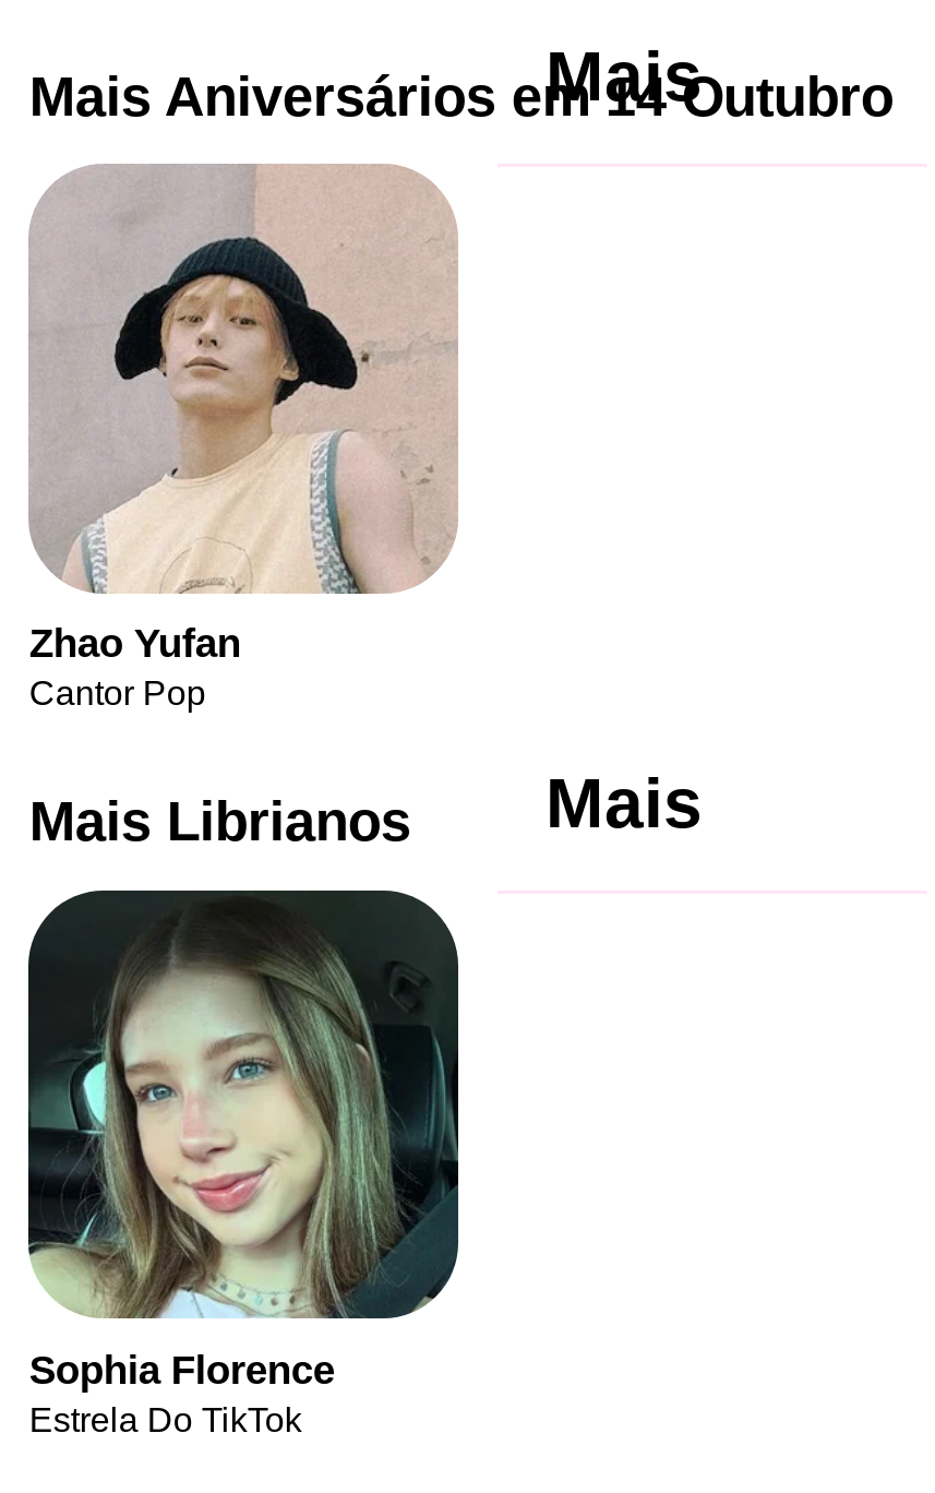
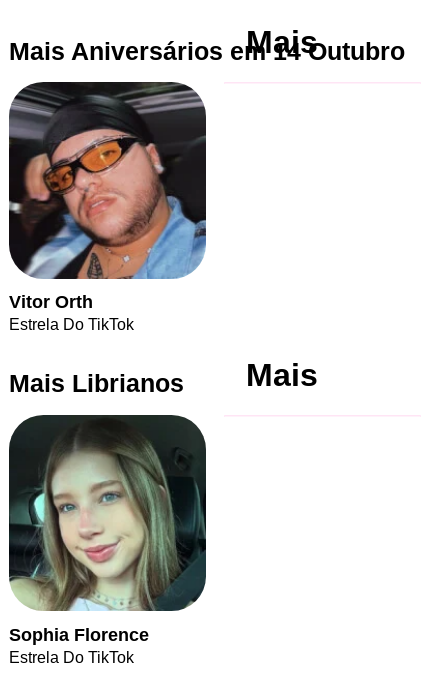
- [image]
- Zhao Yufan
- Cantor Pop
+ [image]
+ Vitor Orth
+ Estrela Do TikTok
